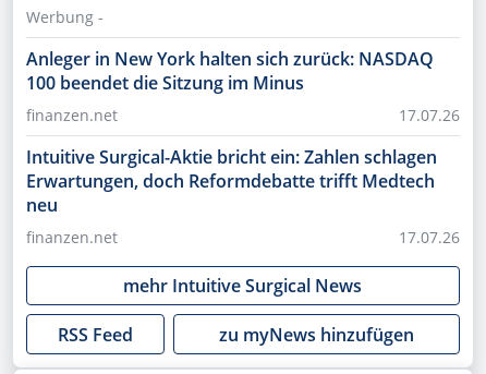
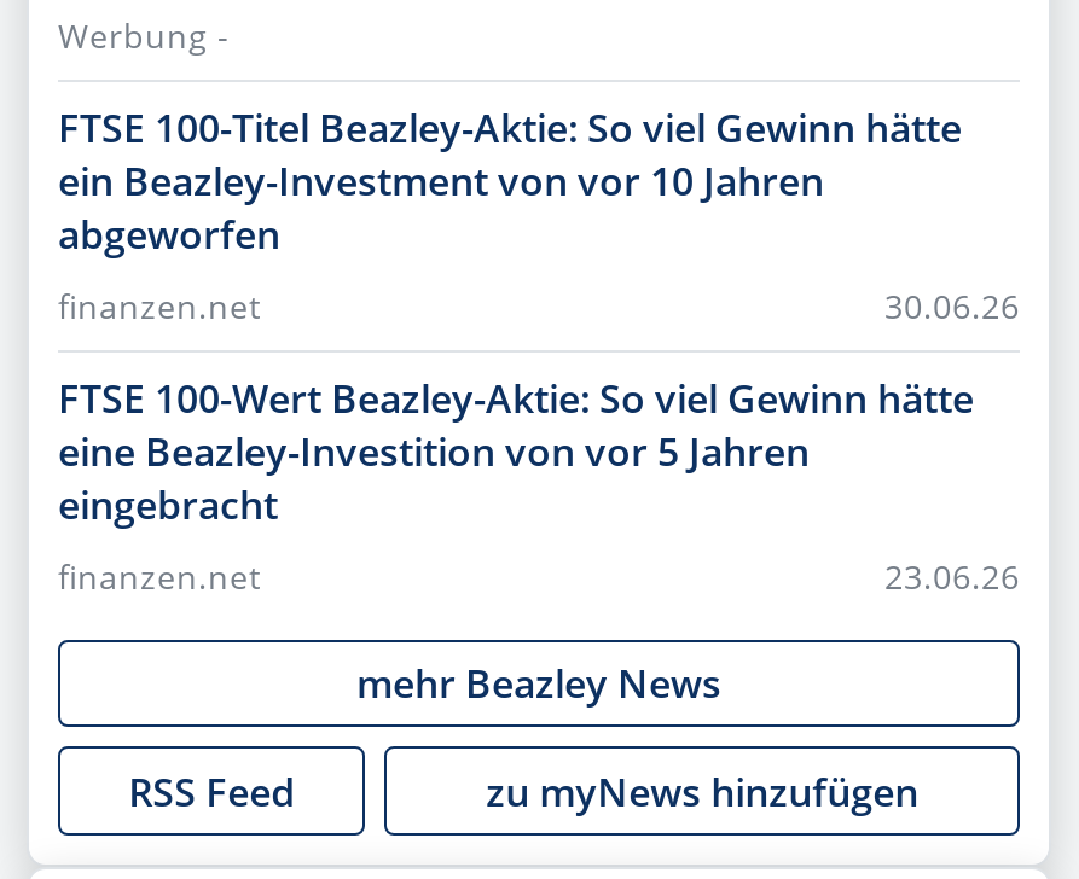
- Anleger in New York halten sich zurück: NASDAQ
- 100 beendet die Sitzung im Minus
+ FTSE 100-Titel Beazley-Aktie: So viel Gewinn hätte
+ ein Beazley-Investment von vor 10 Jahren
+ abgeworfen

- 17.07.26
+ 30.06.26

- Intuitive Surgical-Aktie bricht ein: Zahlen schlagen
- Erwartungen, doch Reformdebatte trifft Medtech
- neu
+ FTSE 100-Wert Beazley-Aktie: So viel Gewinn hätte
+ eine Beazley-Investition von vor 5 Jahren
+ eingebracht

- 17.07.26
+ 23.06.26

- mehr Intuitive Surgical News
+ mehr Beazley News
